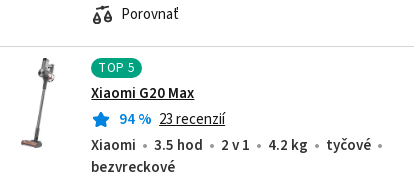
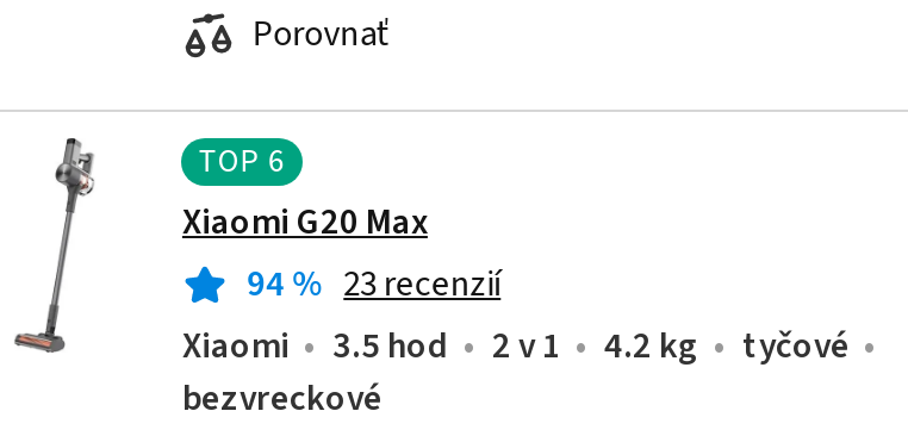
- TOP5
+ TOP6
